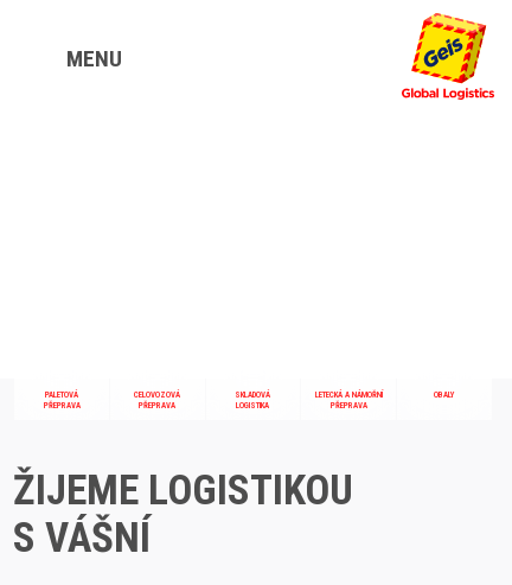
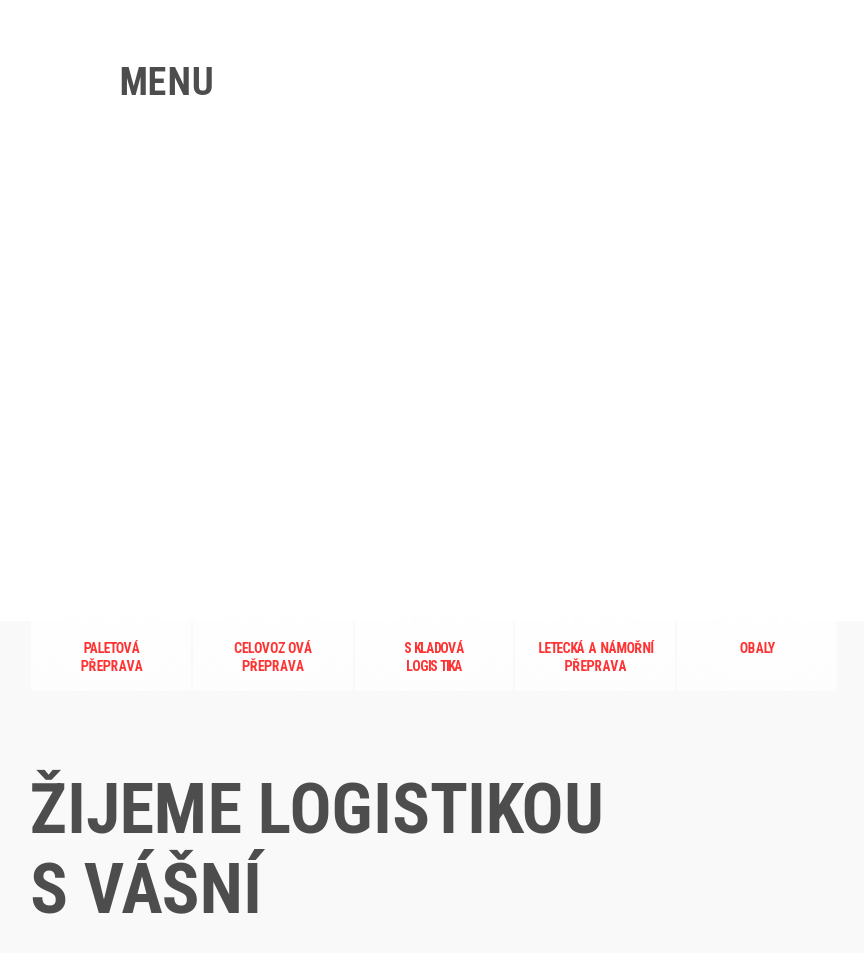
- [image]
